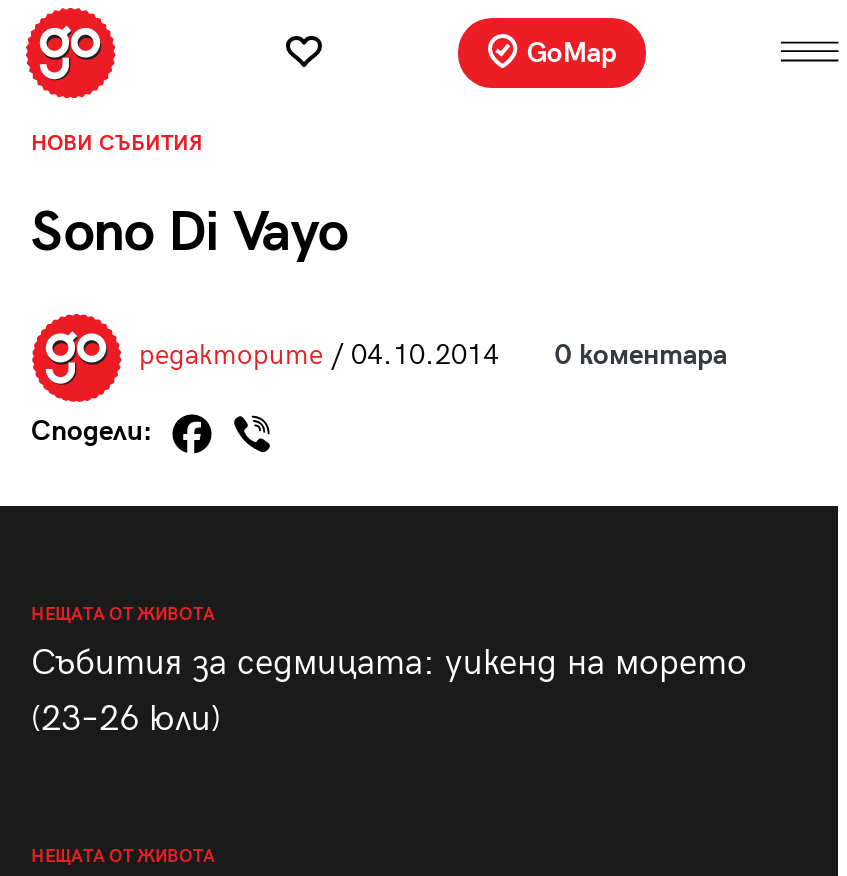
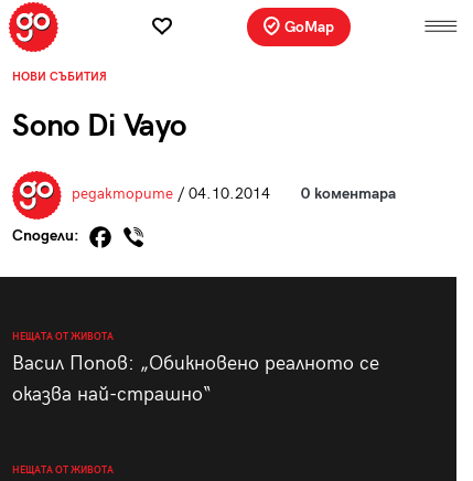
- Събития за седмицата: уикенд на морето
- (23–26 юли)
+ Васил Попов: „Обикновено реалното се
+ оказва най-страшно“
